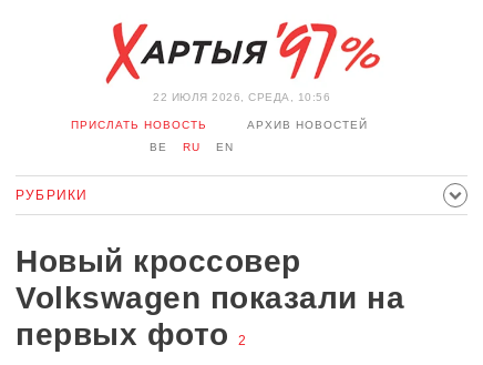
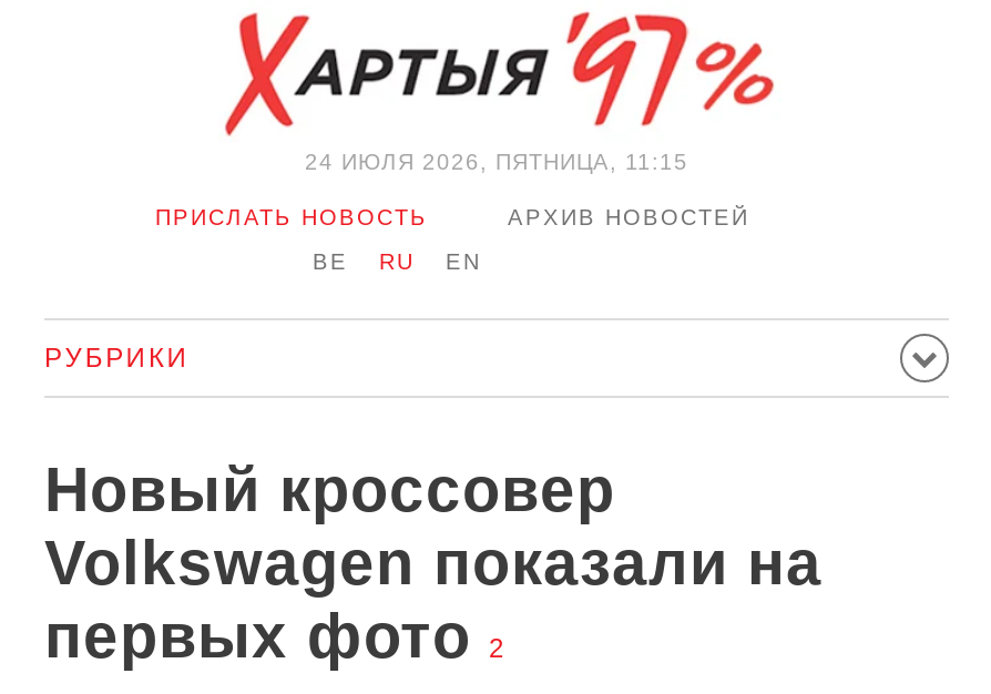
- 22 ИЮЛЯ 2026, СРЕДА, 10:56
+ 24 ИЮЛЯ 2026, ПЯТНИЦА, 11:15
